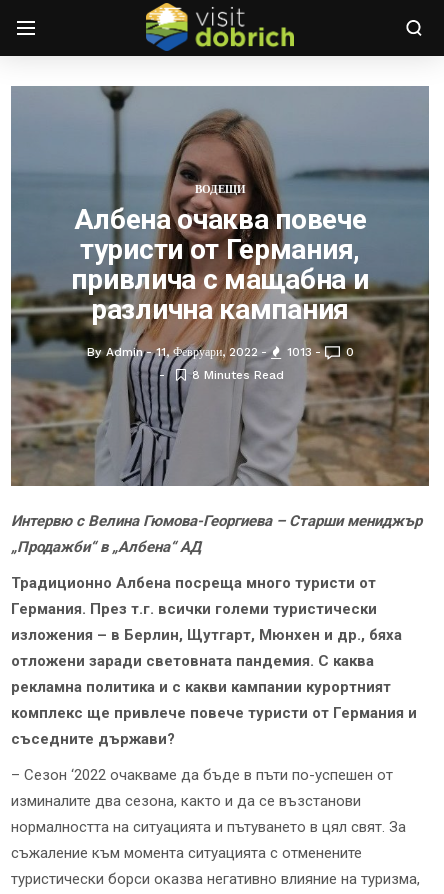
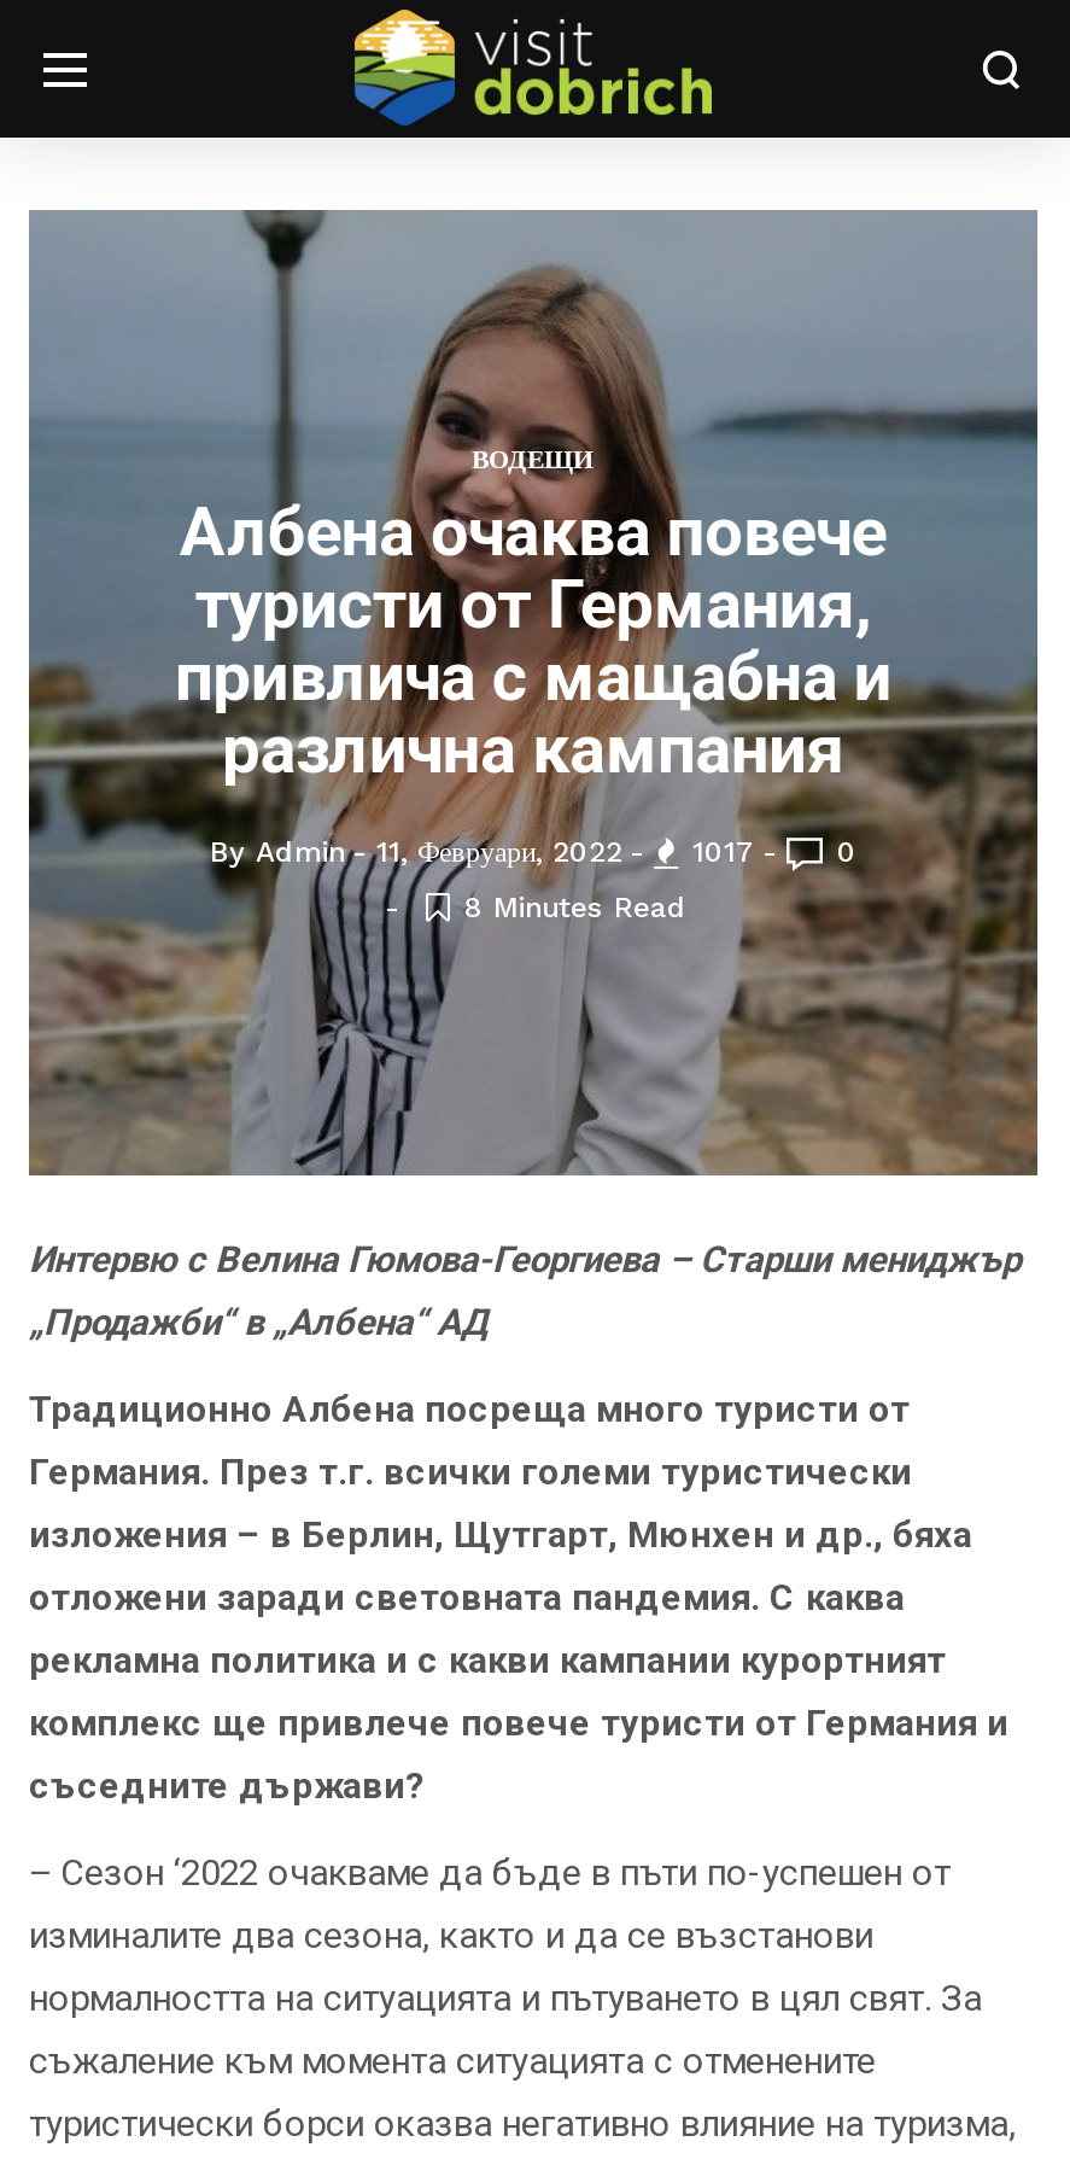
- By Admin 11, Февруари, 2022 1013
+ By Admin 11, Февруари, 2022 1017
